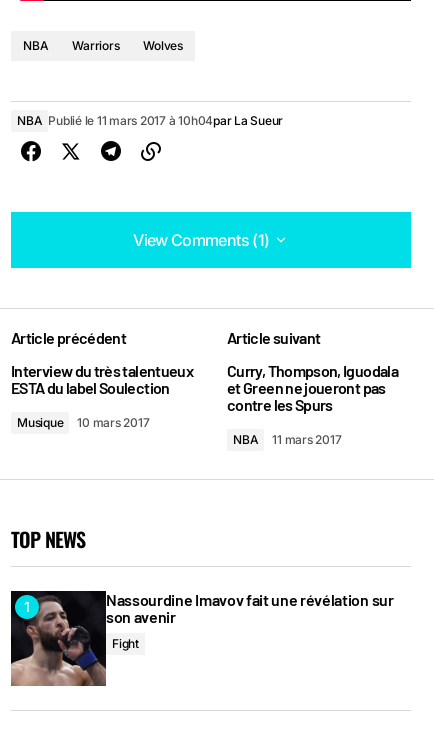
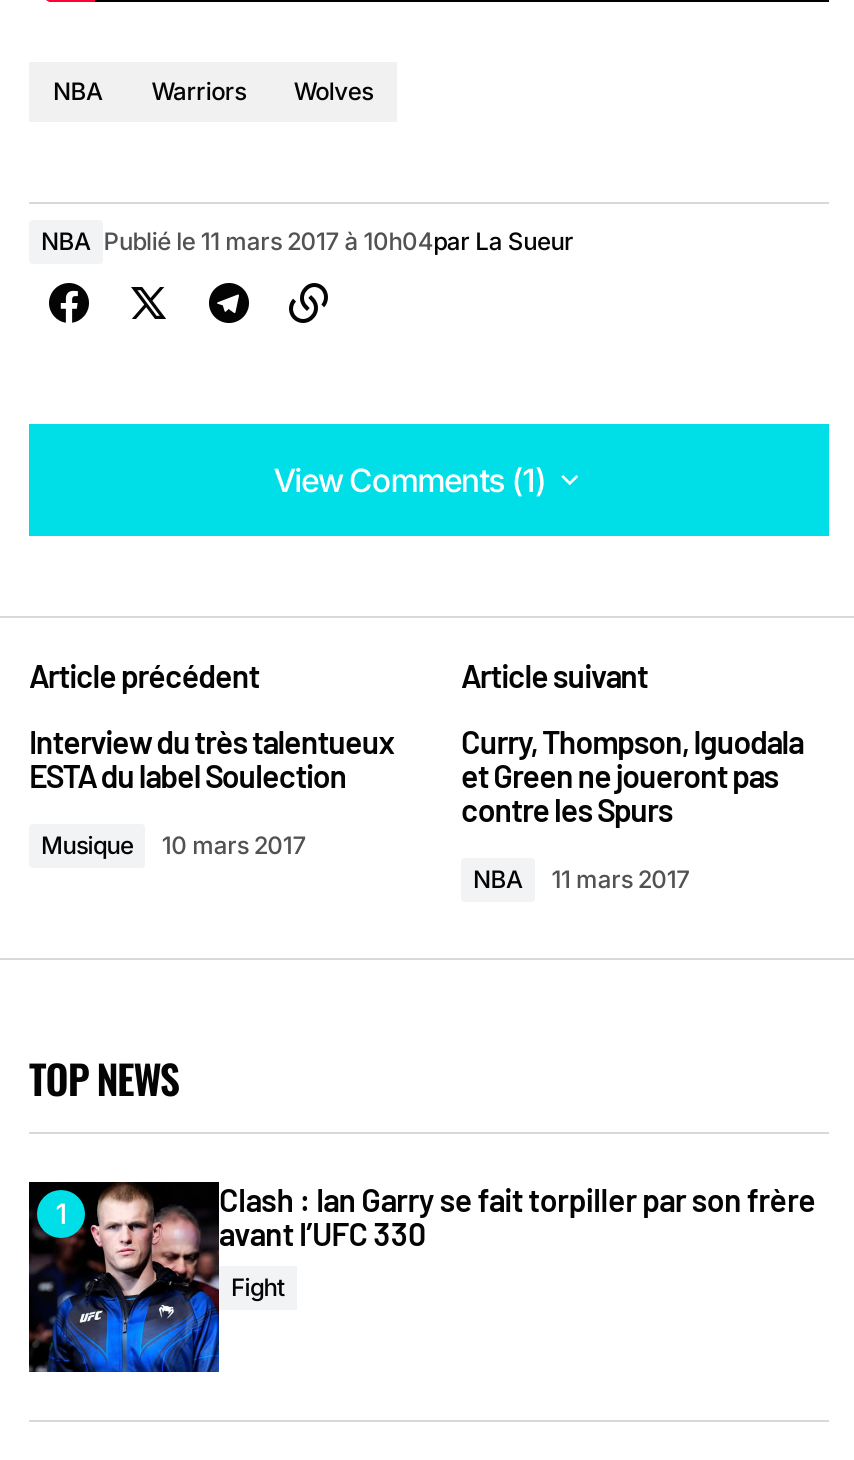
- [image]
- Nassourdine Imavov fait une révélation sur
- son avenir
+ [image]
+ Clash : Ian Garry se fait torpiller par son frère
+ avant l’UFC 330
